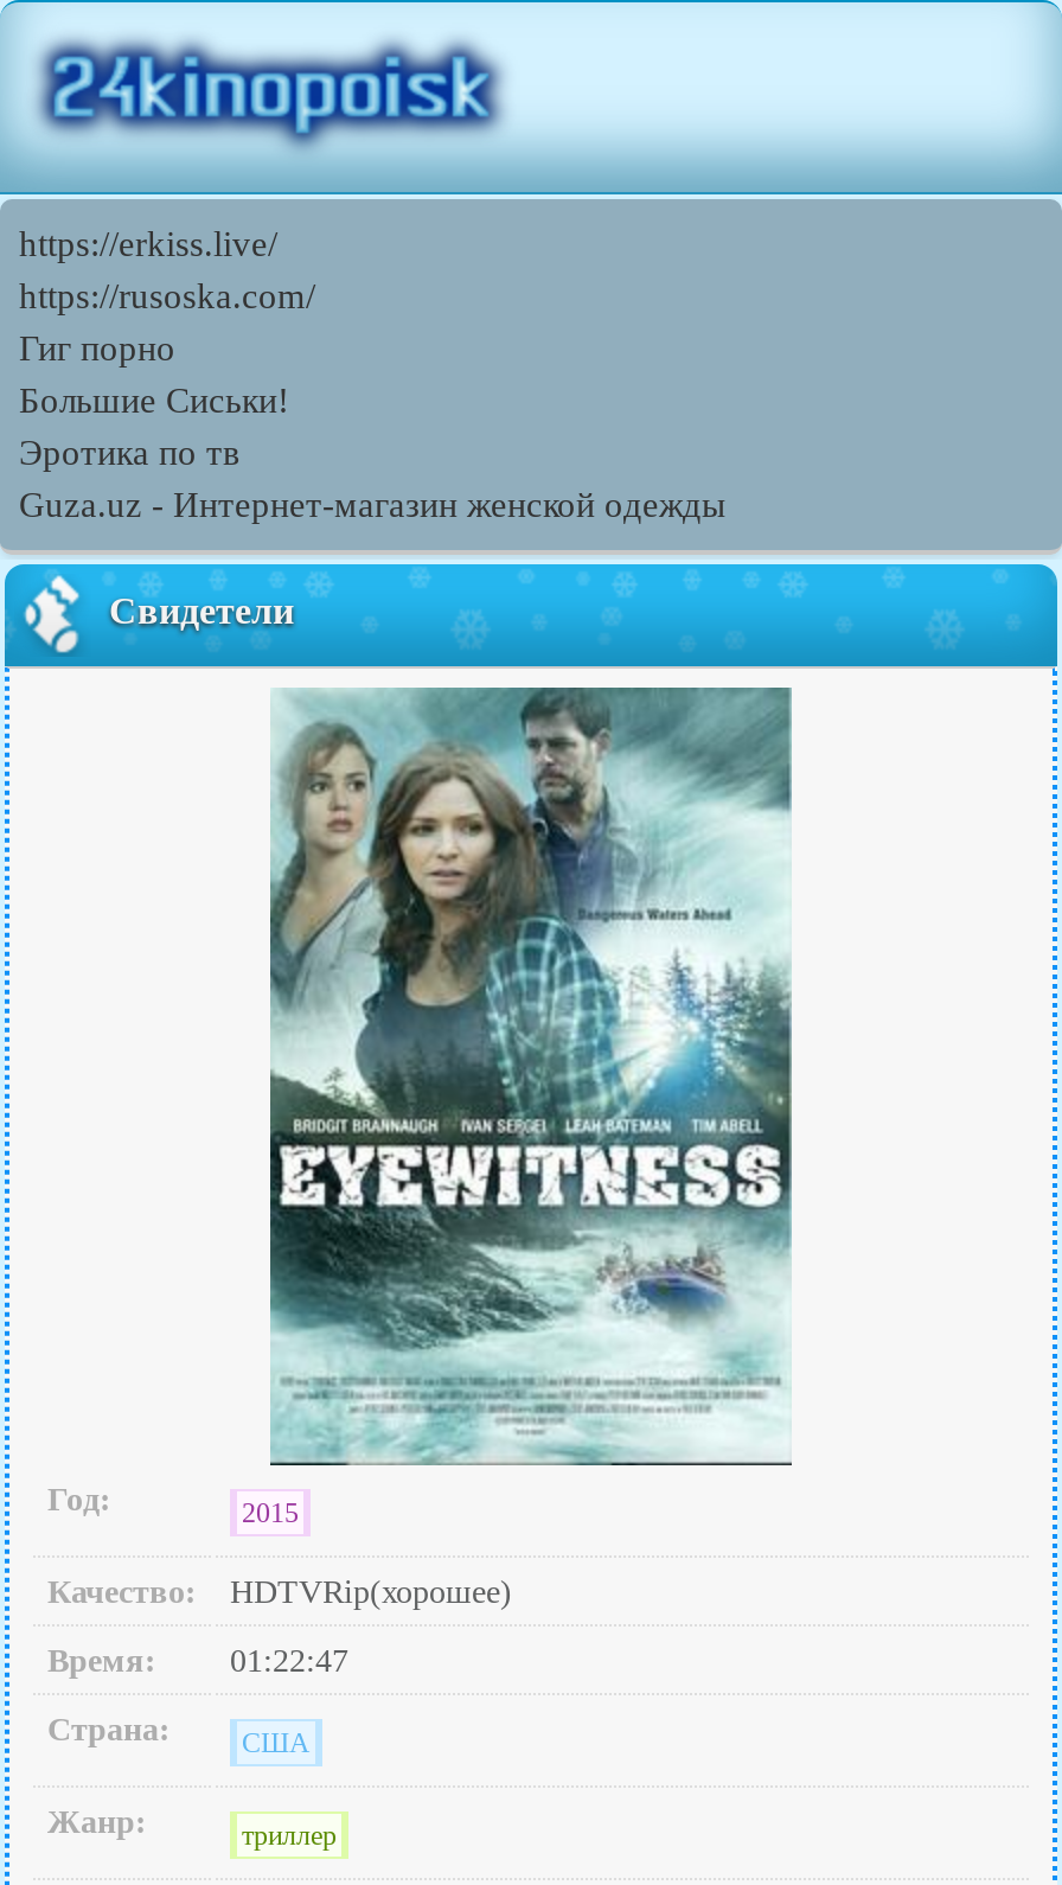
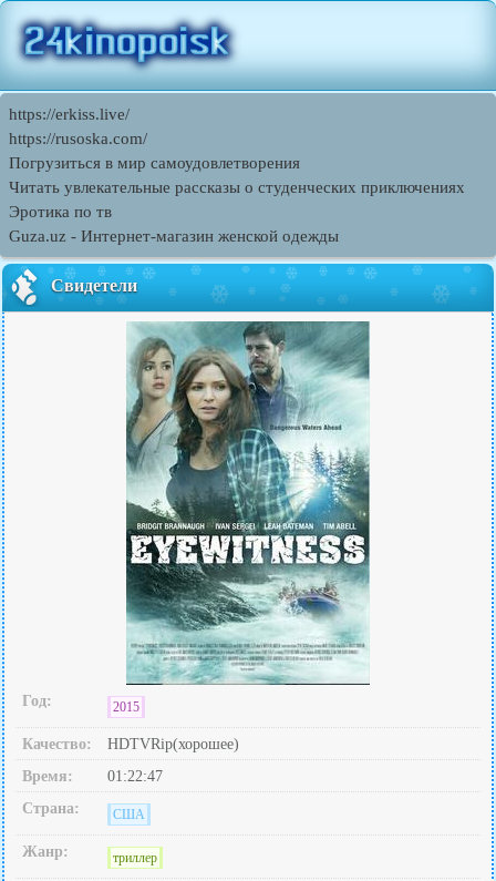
- Гиг порно
- Большие Сиськи!
+ Погрузиться в мир самоудовлетворения
+ Читать увлекательные рассказы о студенческих приключениях
